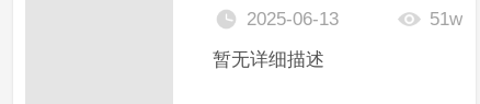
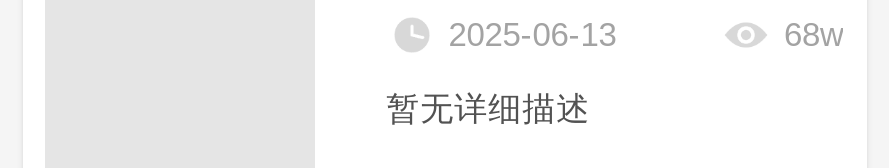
- 51w
+ 68w
